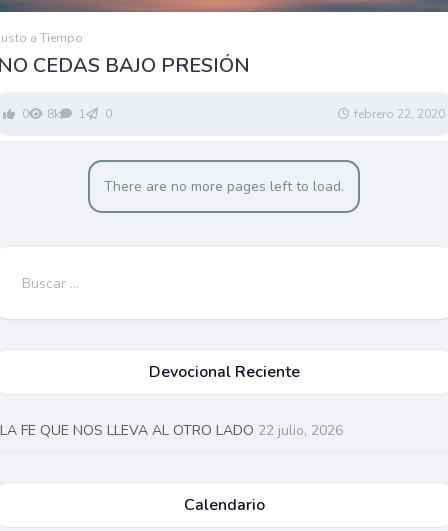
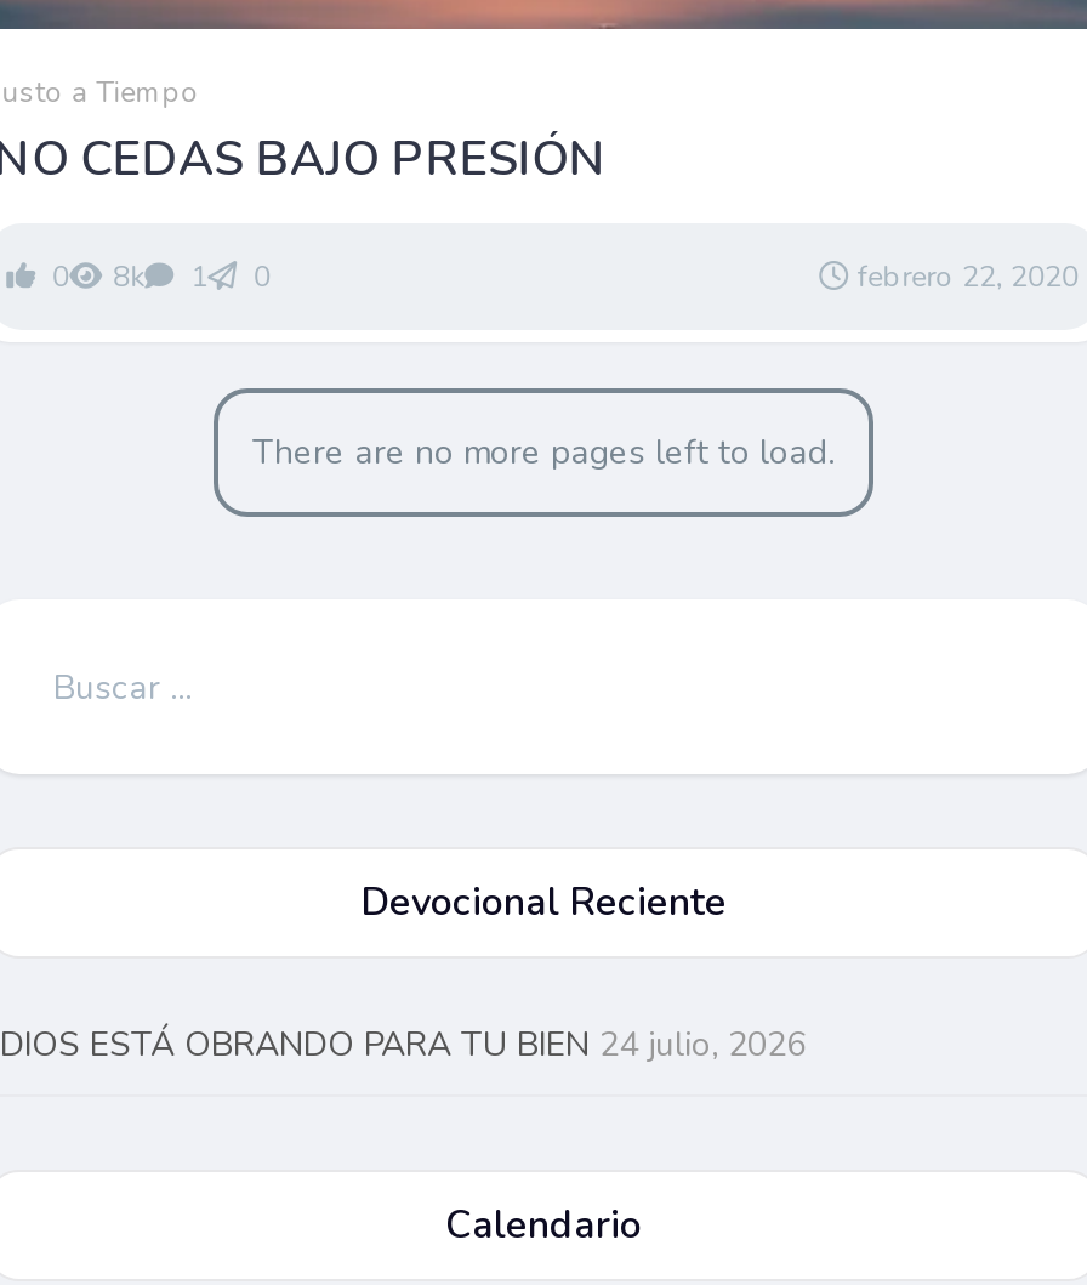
- LA FE QUE NOS LLEVA AL OTRO LADO 22 julio, 2026
+ DIOS ESTÁ OBRANDO PARA TU BIEN 24 julio, 2026
